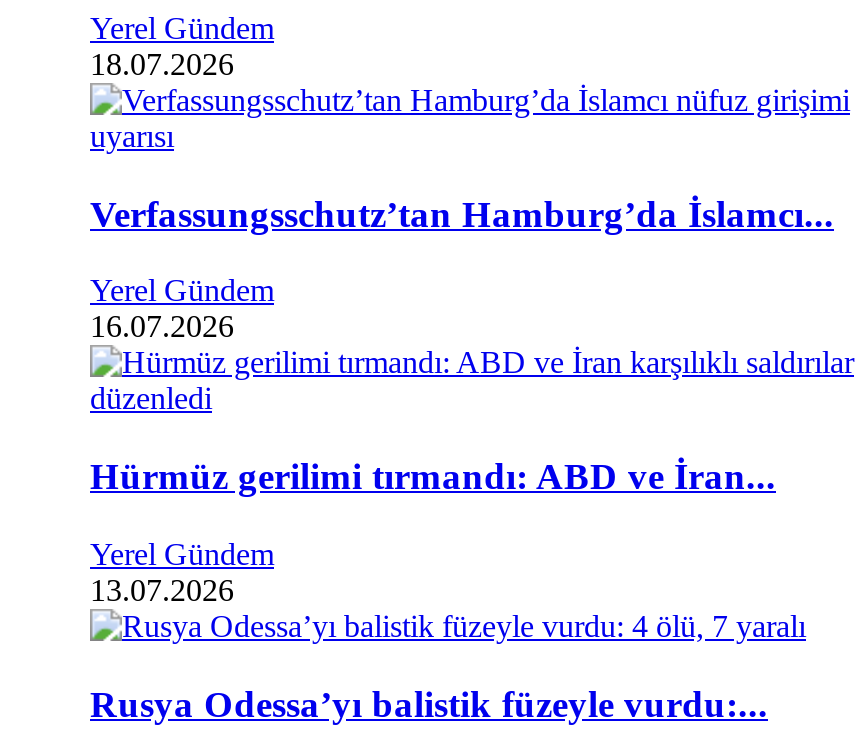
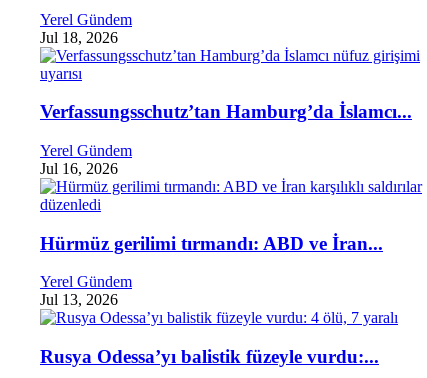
- 18.07.2026
+ Jul 18, 2026

- 16.07.2026
+ Jul 16, 2026

- 13.07.2026
+ Jul 13, 2026
